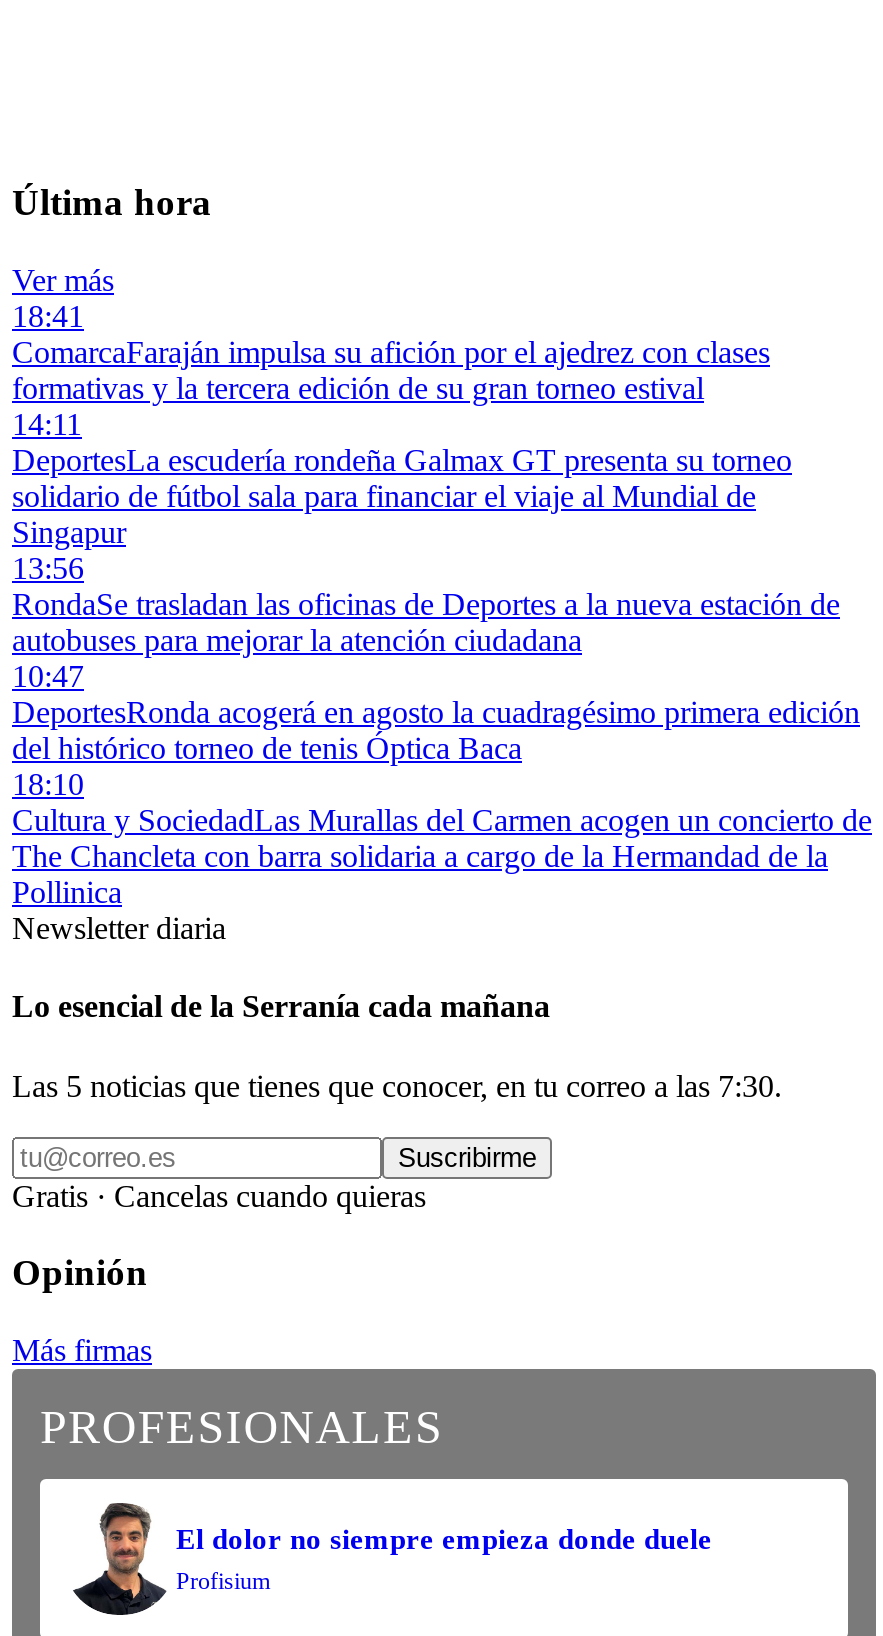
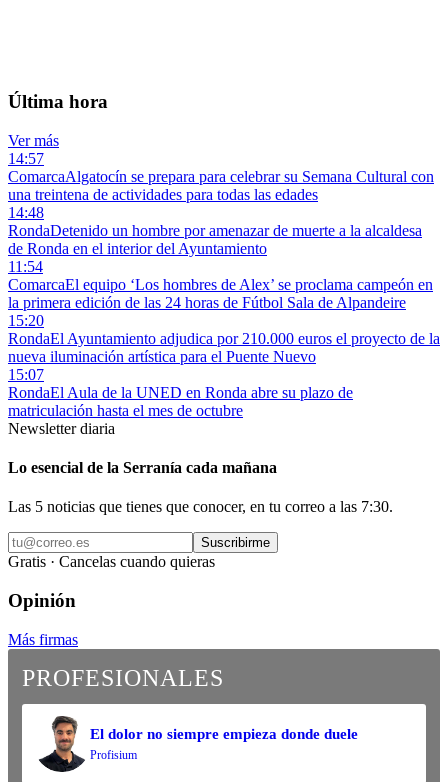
- 18:41
- ComarcaFaraján impulsa su afición por el ajedrez con clases
- formativas y la tercera edición de su gran torneo estival
- 14:11
- DeportesLa escudería rondeña Galmax GT presenta su torneo
- solidario de fútbol sala para financiar el viaje al Mundial de
- Singapur
- 13:56
- RondaSe trasladan las oficinas de Deportes a la nueva estación de
- autobuses para mejorar la atención ciudadana
- 10:47
- DeportesRonda acogerá en agosto la cuadragésimo primera edición
- del histórico torneo de tenis Óptica Baca
- 18:10
- Cultura y SociedadLas Murallas del Carmen acogen un concierto de
- The Chancleta con barra solidaria a cargo de la Hermandad de la
- Pollinica
+ 14:57
+ ComarcaAlgatocín se prepara para celebrar su Semana Cultural con
+ una treintena de actividades para todas las edades
+ 14:48
+ RondaDetenido un hombre por amenazar de muerte a la alcaldesa
+ de Ronda en el interior del Ayuntamiento
+ 11:54
+ ComarcaEl equipo ‘Los hombres de Alex’ se proclama campeón en
+ la primera edición de las 24 horas de Fútbol Sala de Alpandeire
+ 15:20
+ RondaEl Ayuntamiento adjudica por 210.000 euros el proyecto de la
+ nueva iluminación artística para el Puente Nuevo
+ 15:07
+ RondaEl Aula de la UNED en Ronda abre su plazo de
+ matriculación hasta el mes de octubre
